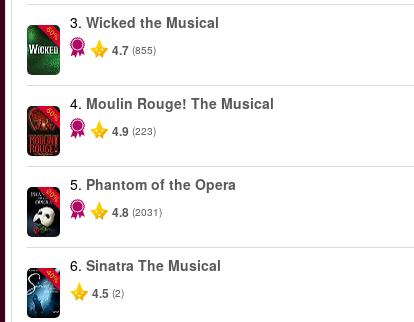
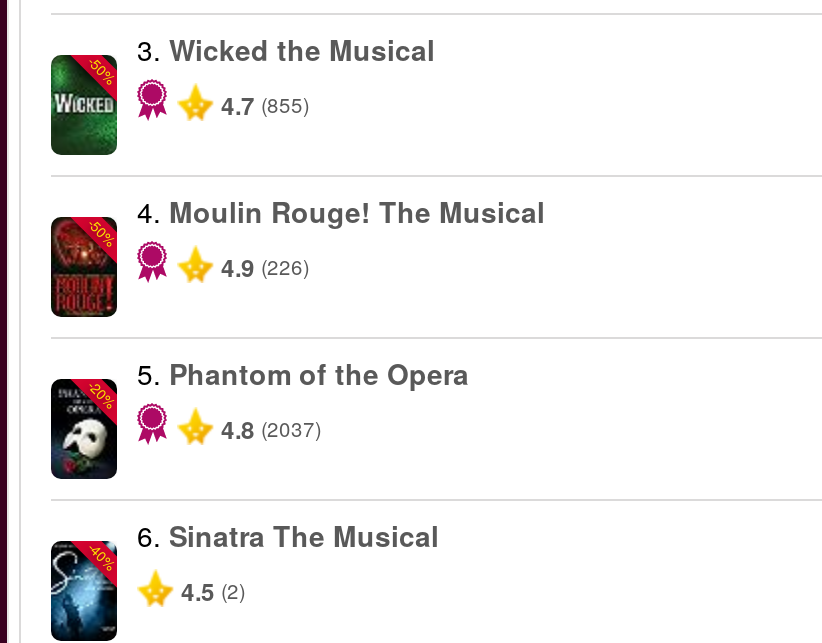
- 4.9 (223)
+ 4.9 (226)

- 4.8 (2031)
+ 4.8 (2037)
